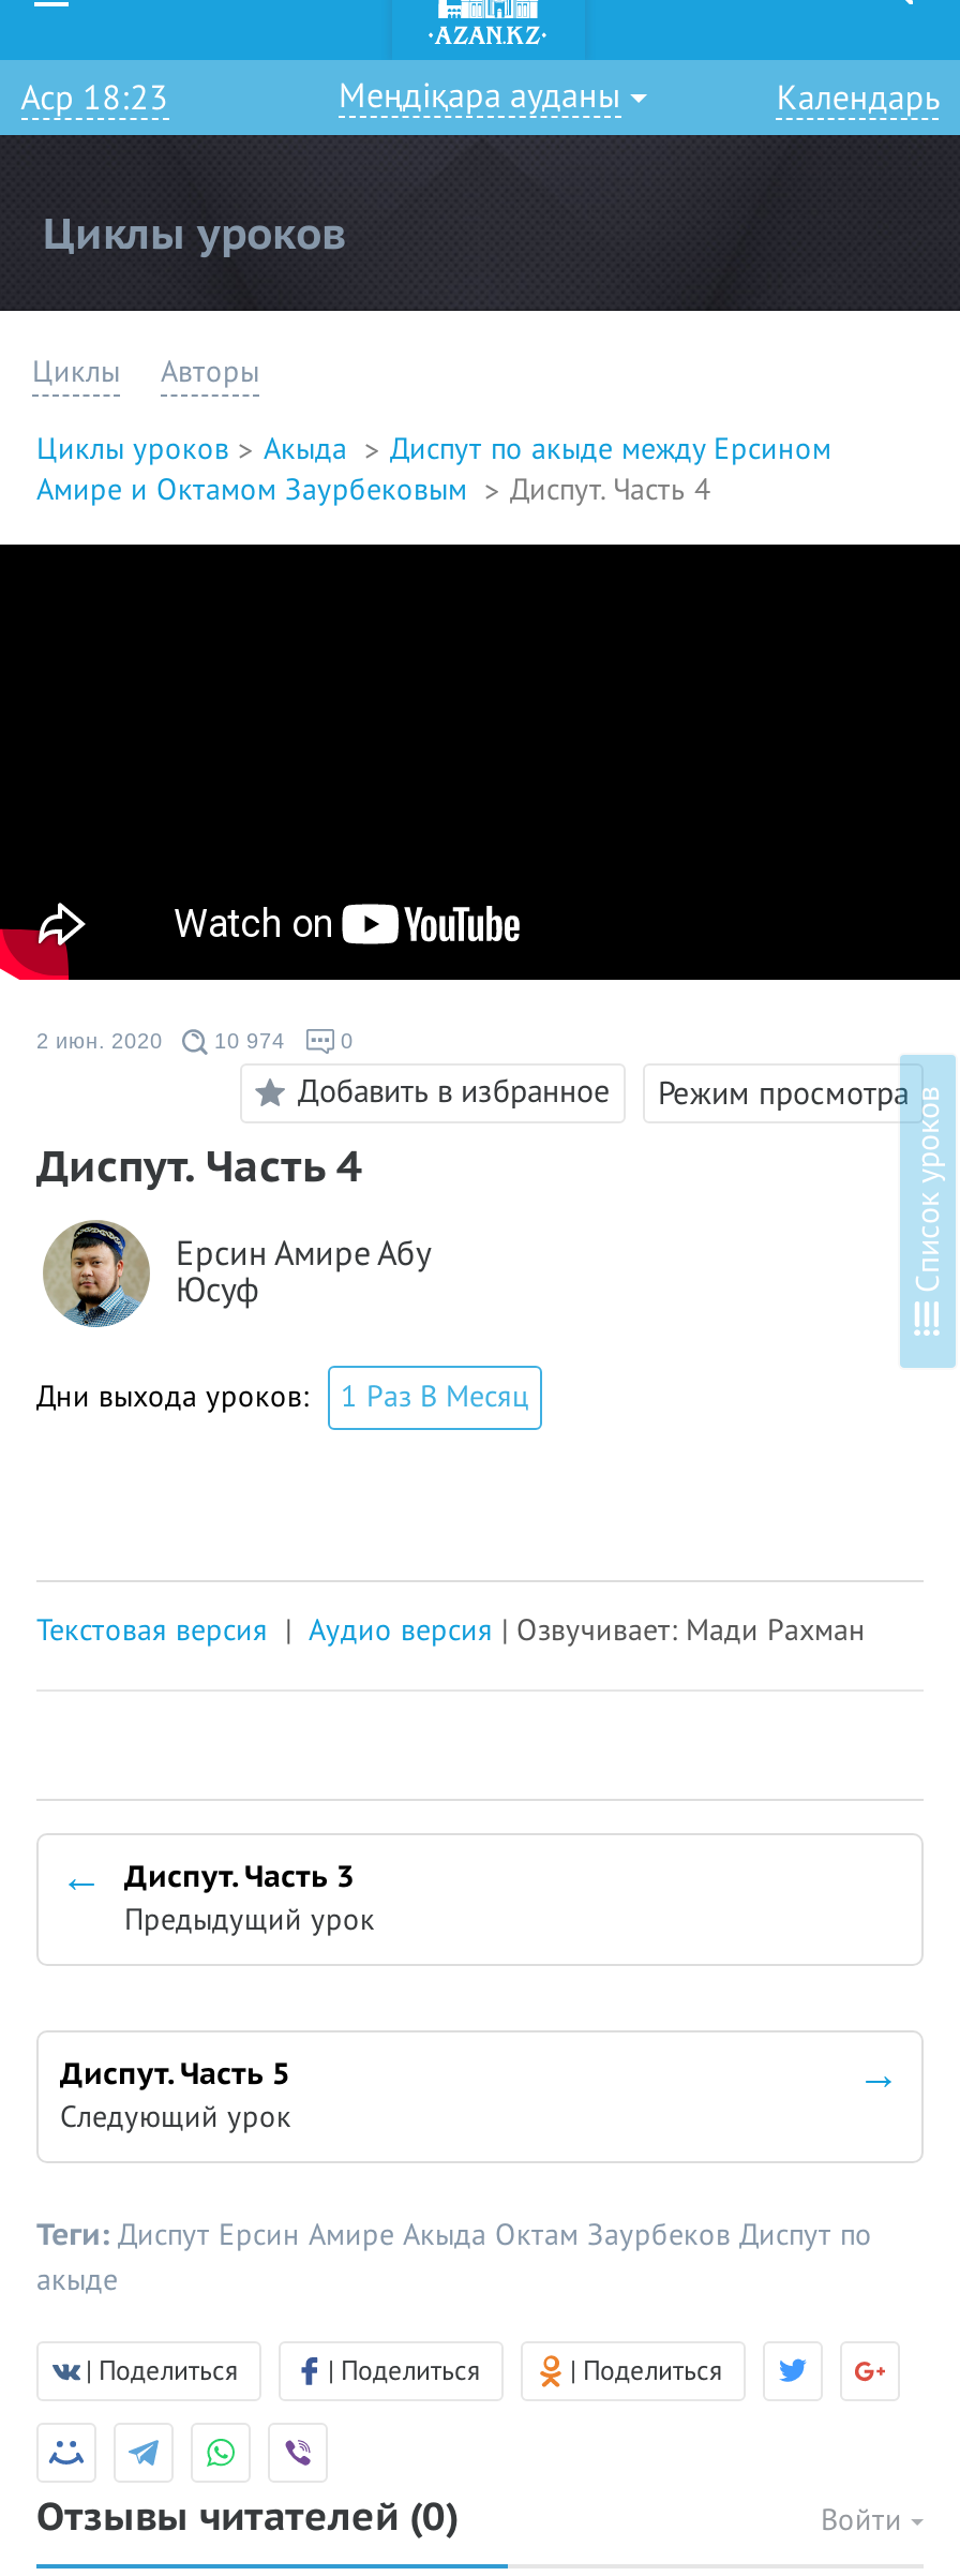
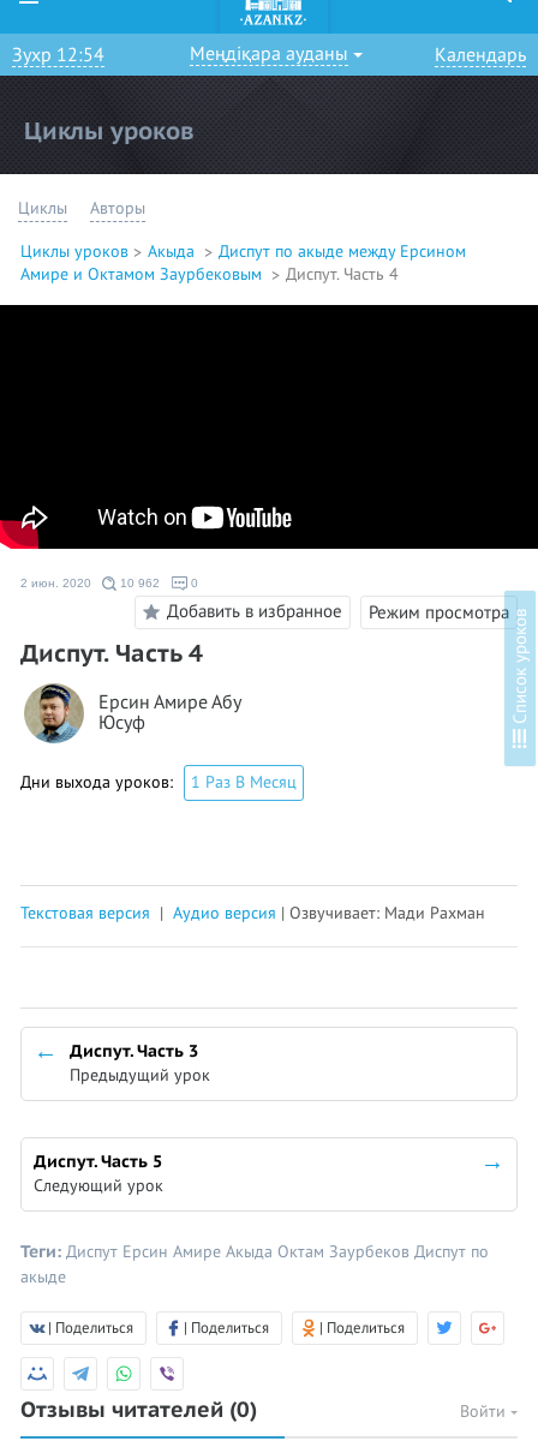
- Аср 18:23
+ Зухр 12:54

- 2 июн. 2020 10 974
+ 2 июн. 2020 10 962
